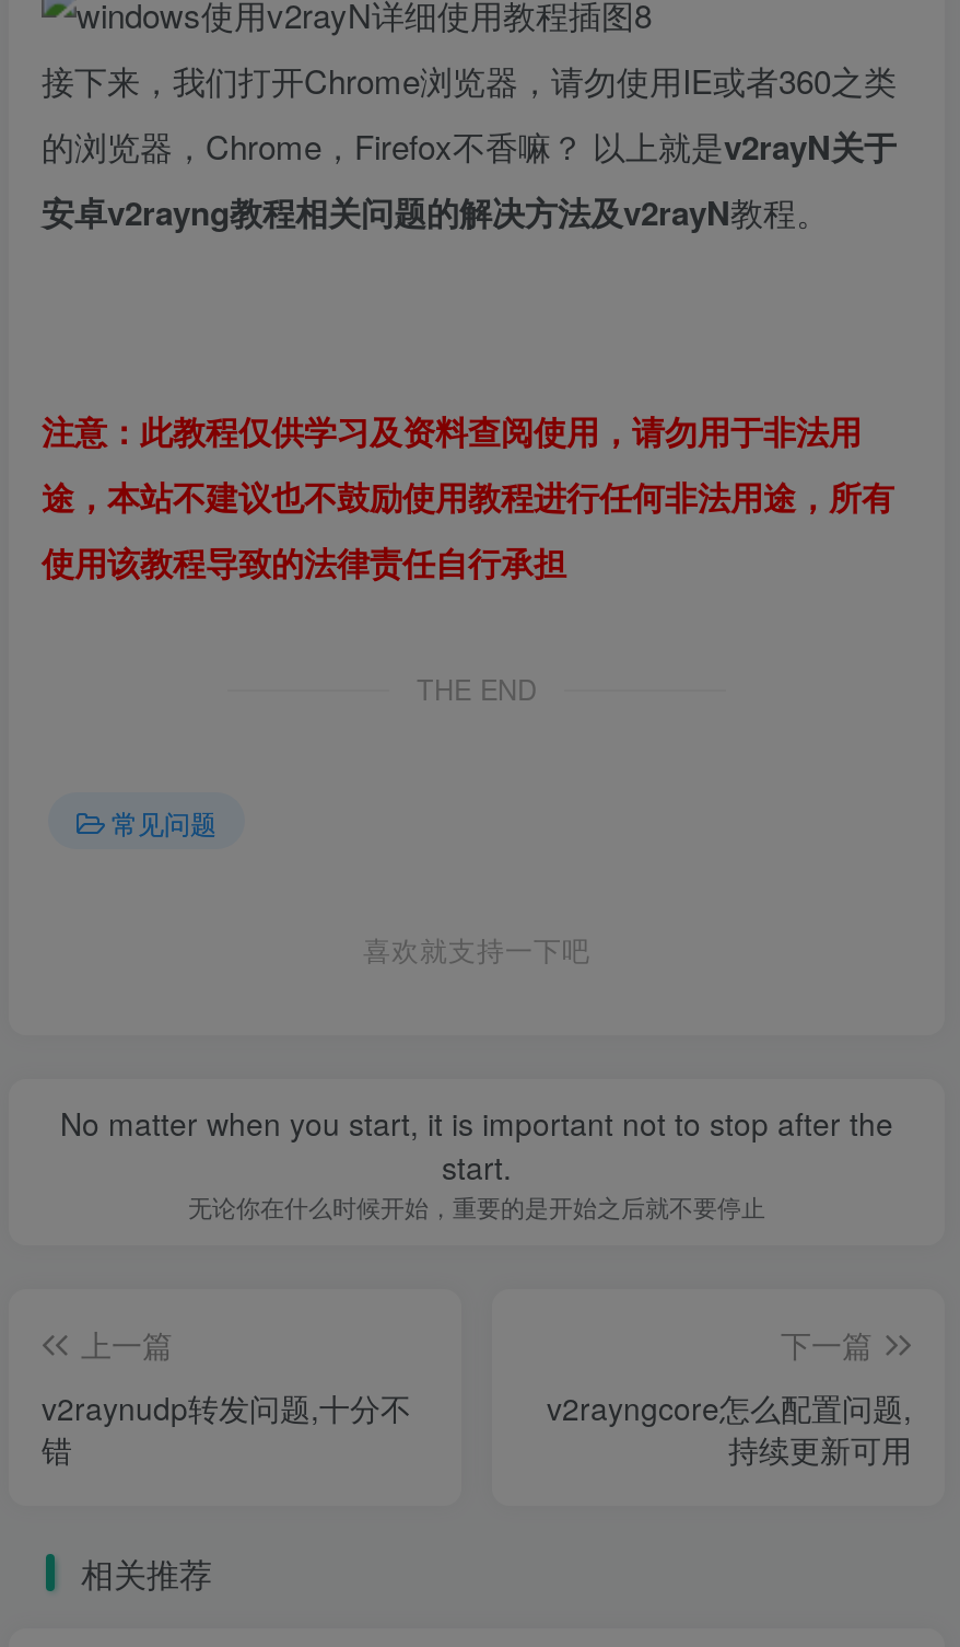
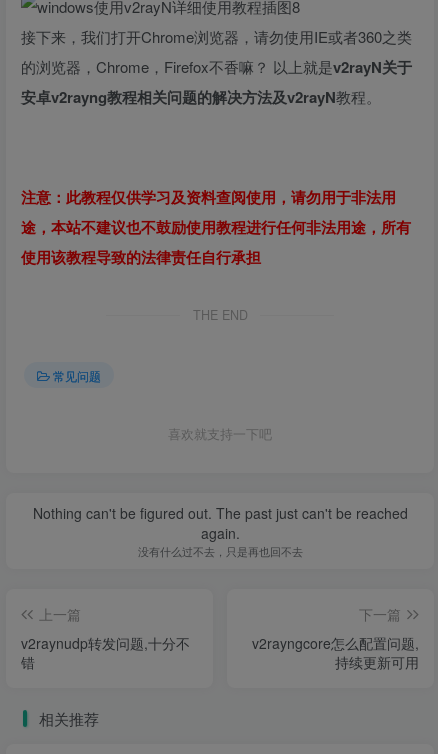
- No matter when you start, it is important not to stop after the
- start.
- 无论你在什么时候开始，重要的是开始之后就不要停止
+ Nothing can't be figured out. The past just can't be reached
+ again.
+ 没有什么过不去，只是再也回不去
